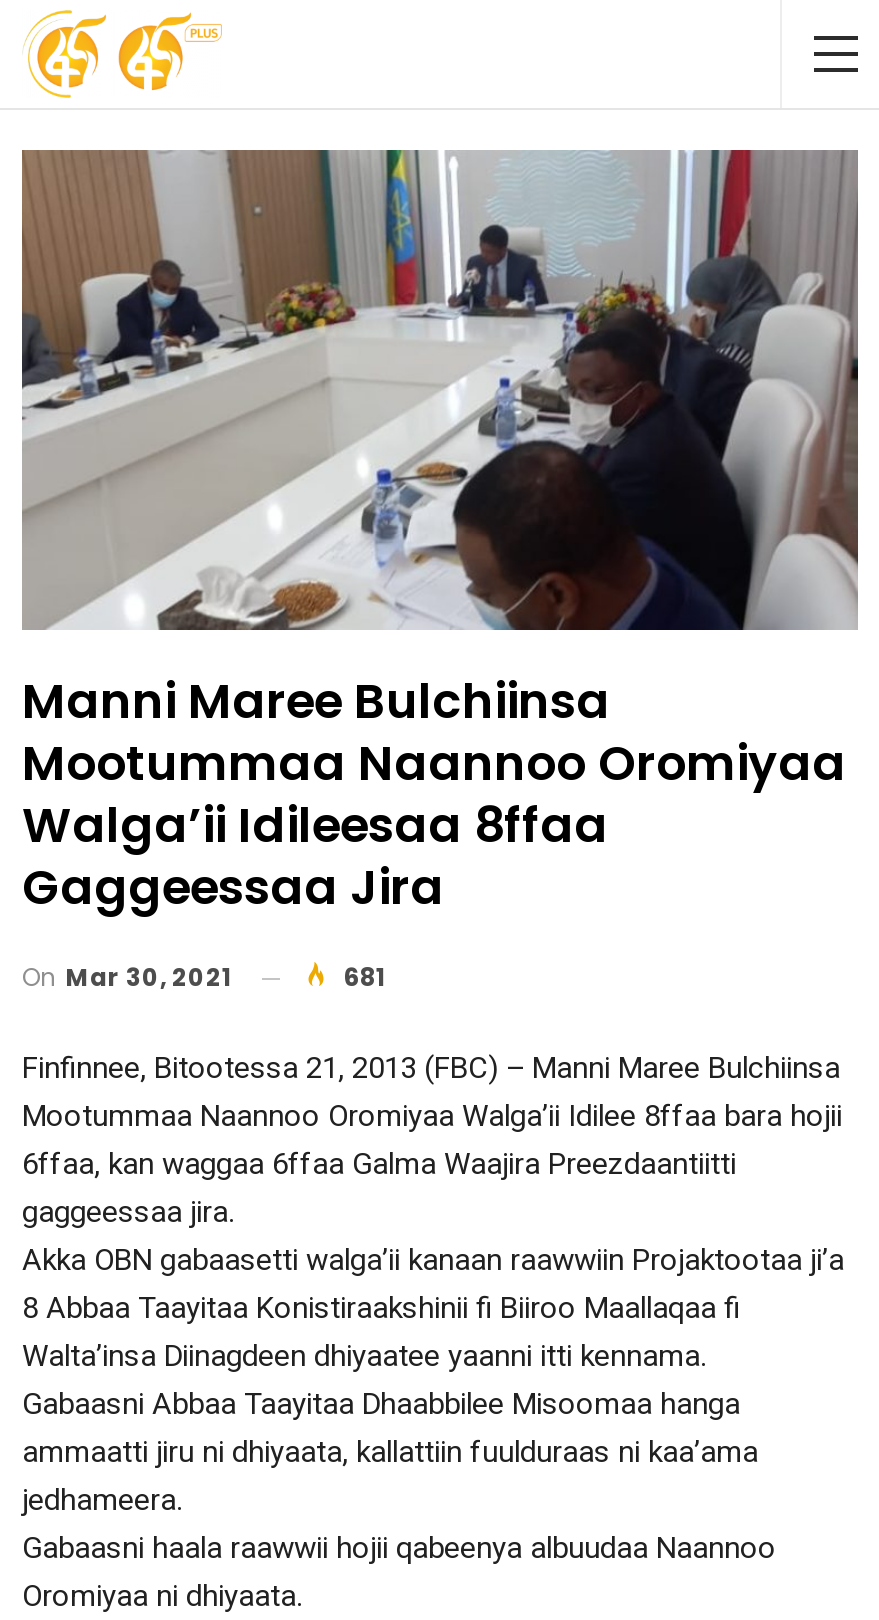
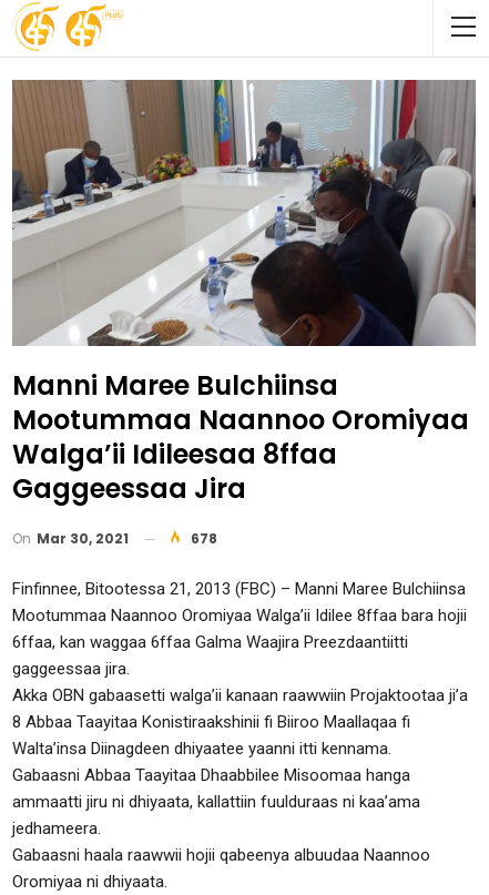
- 681
+ 678
